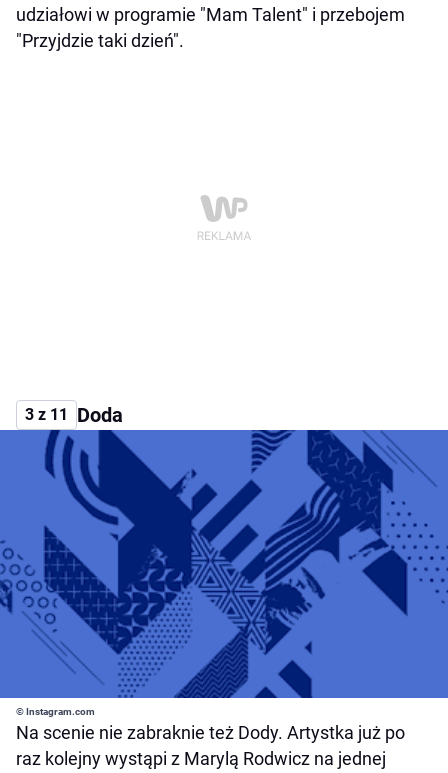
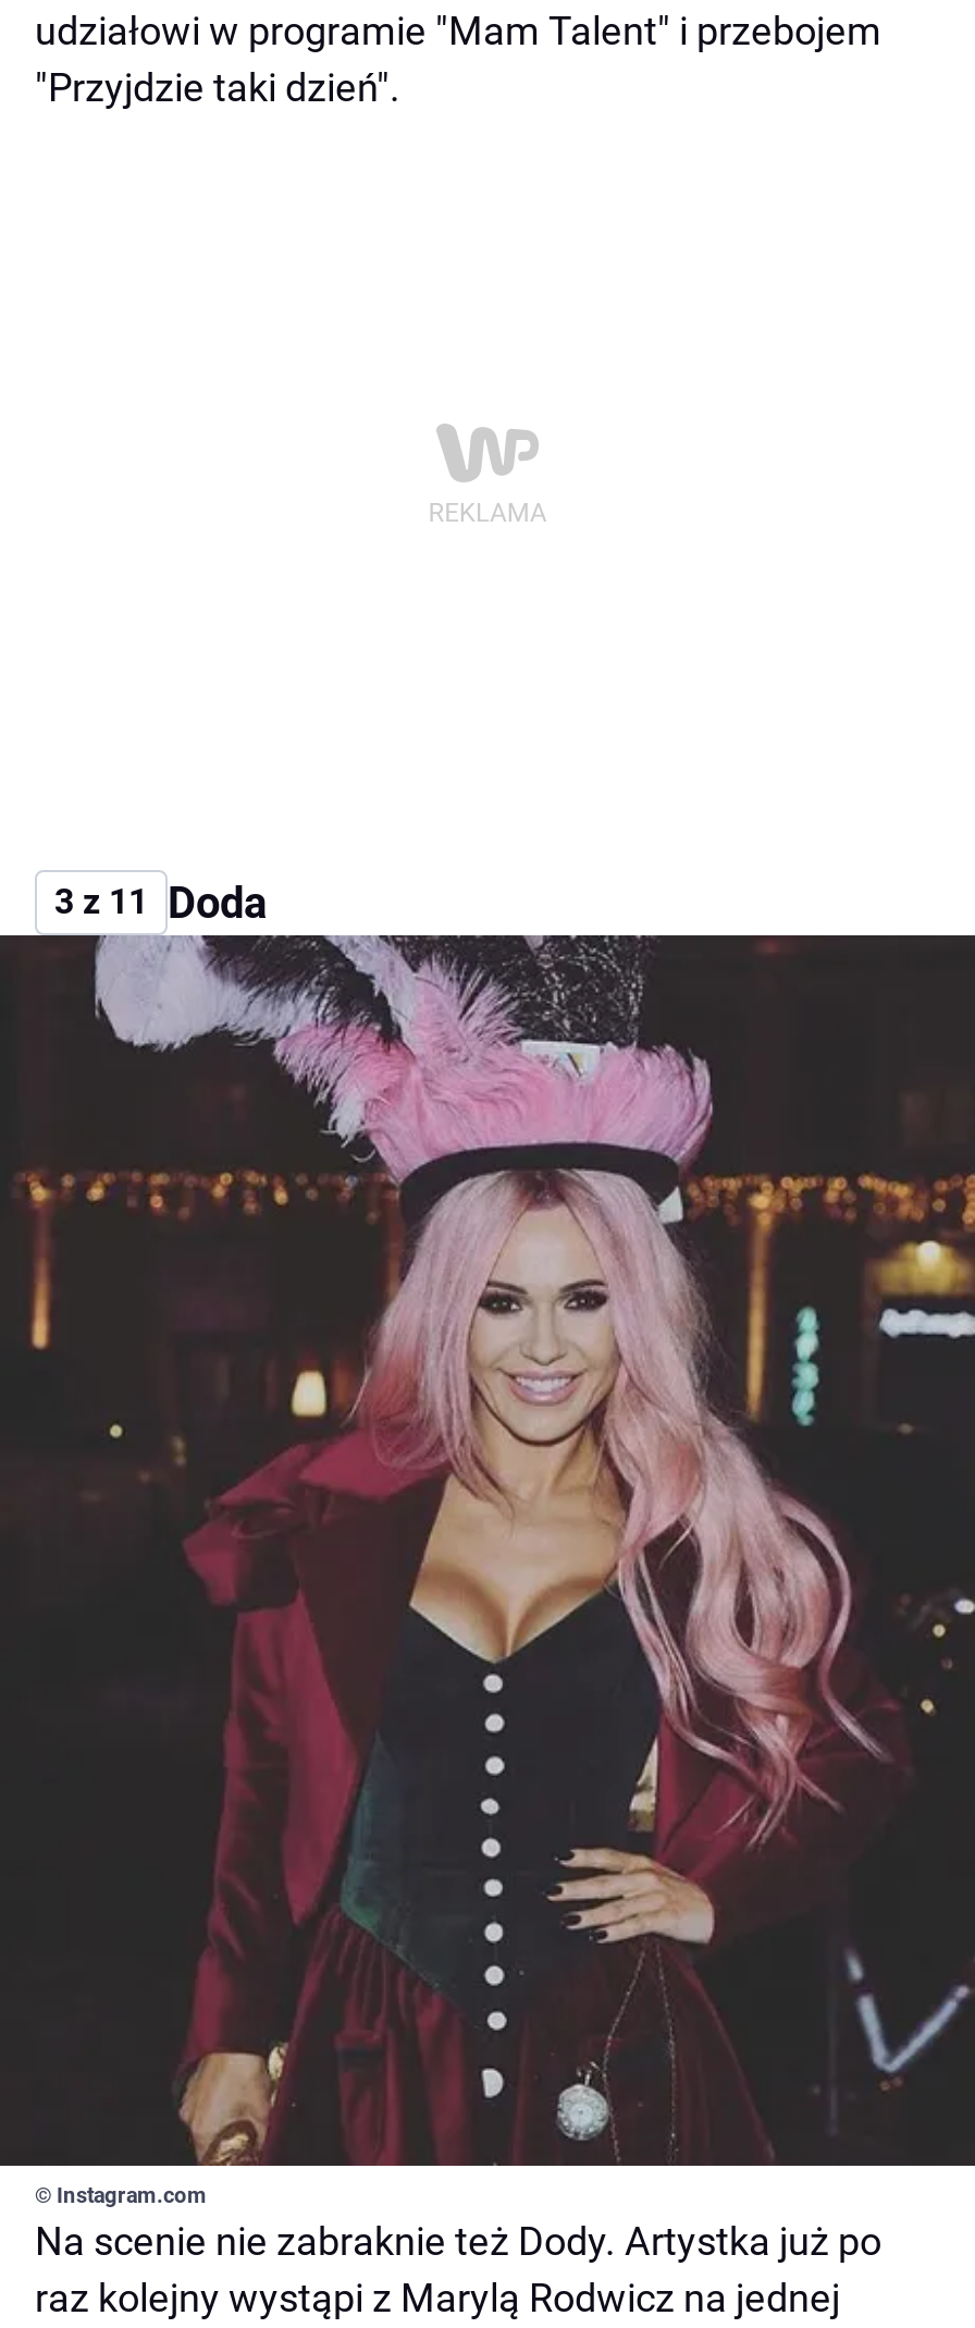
- [image]
+ [image]
